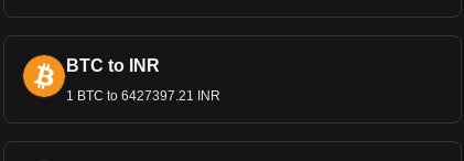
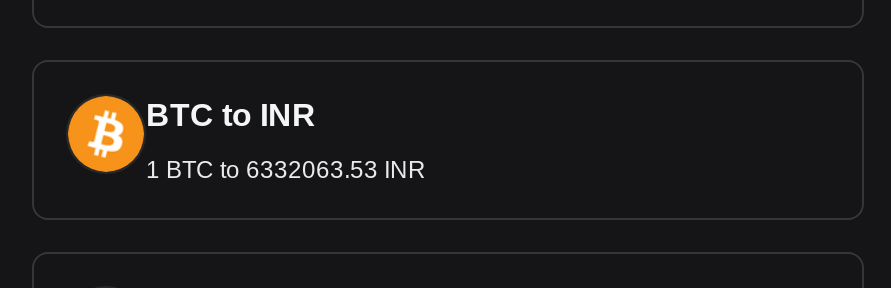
- 1 BTC to 6427397.21 INR
+ 1 BTC to 6332063.53 INR
